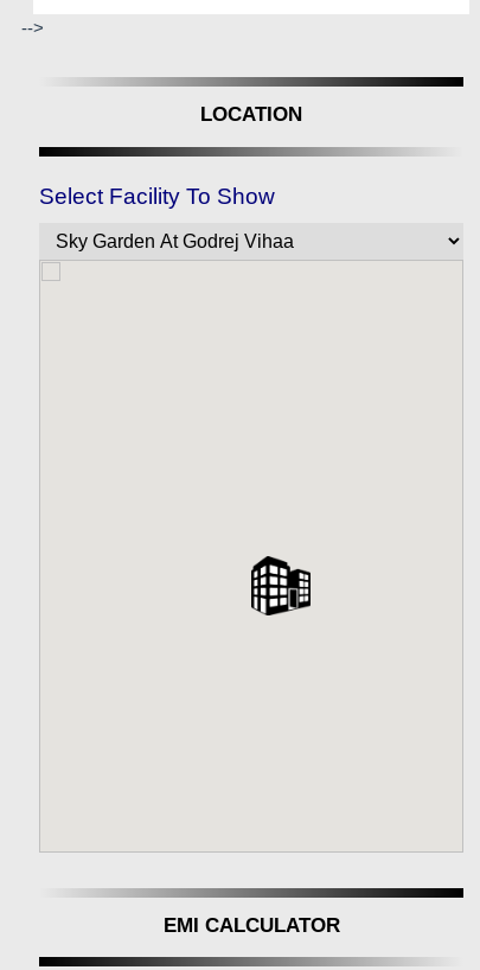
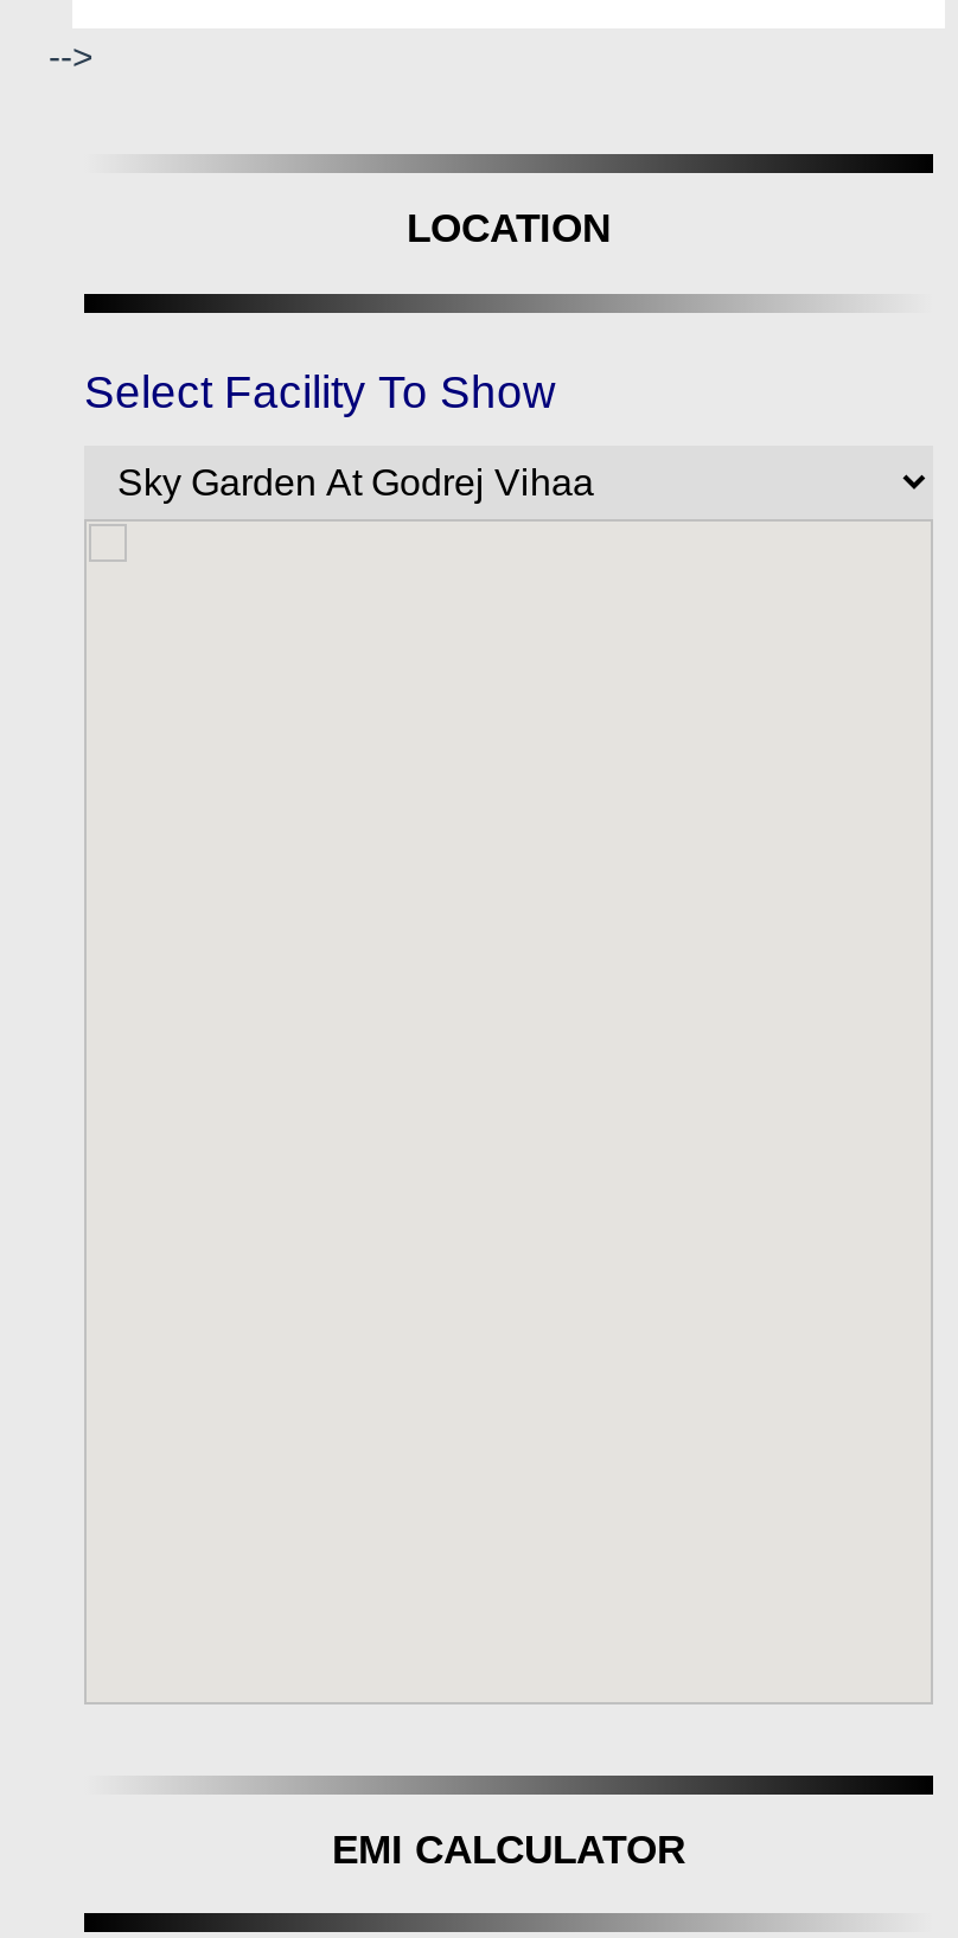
- [image]
